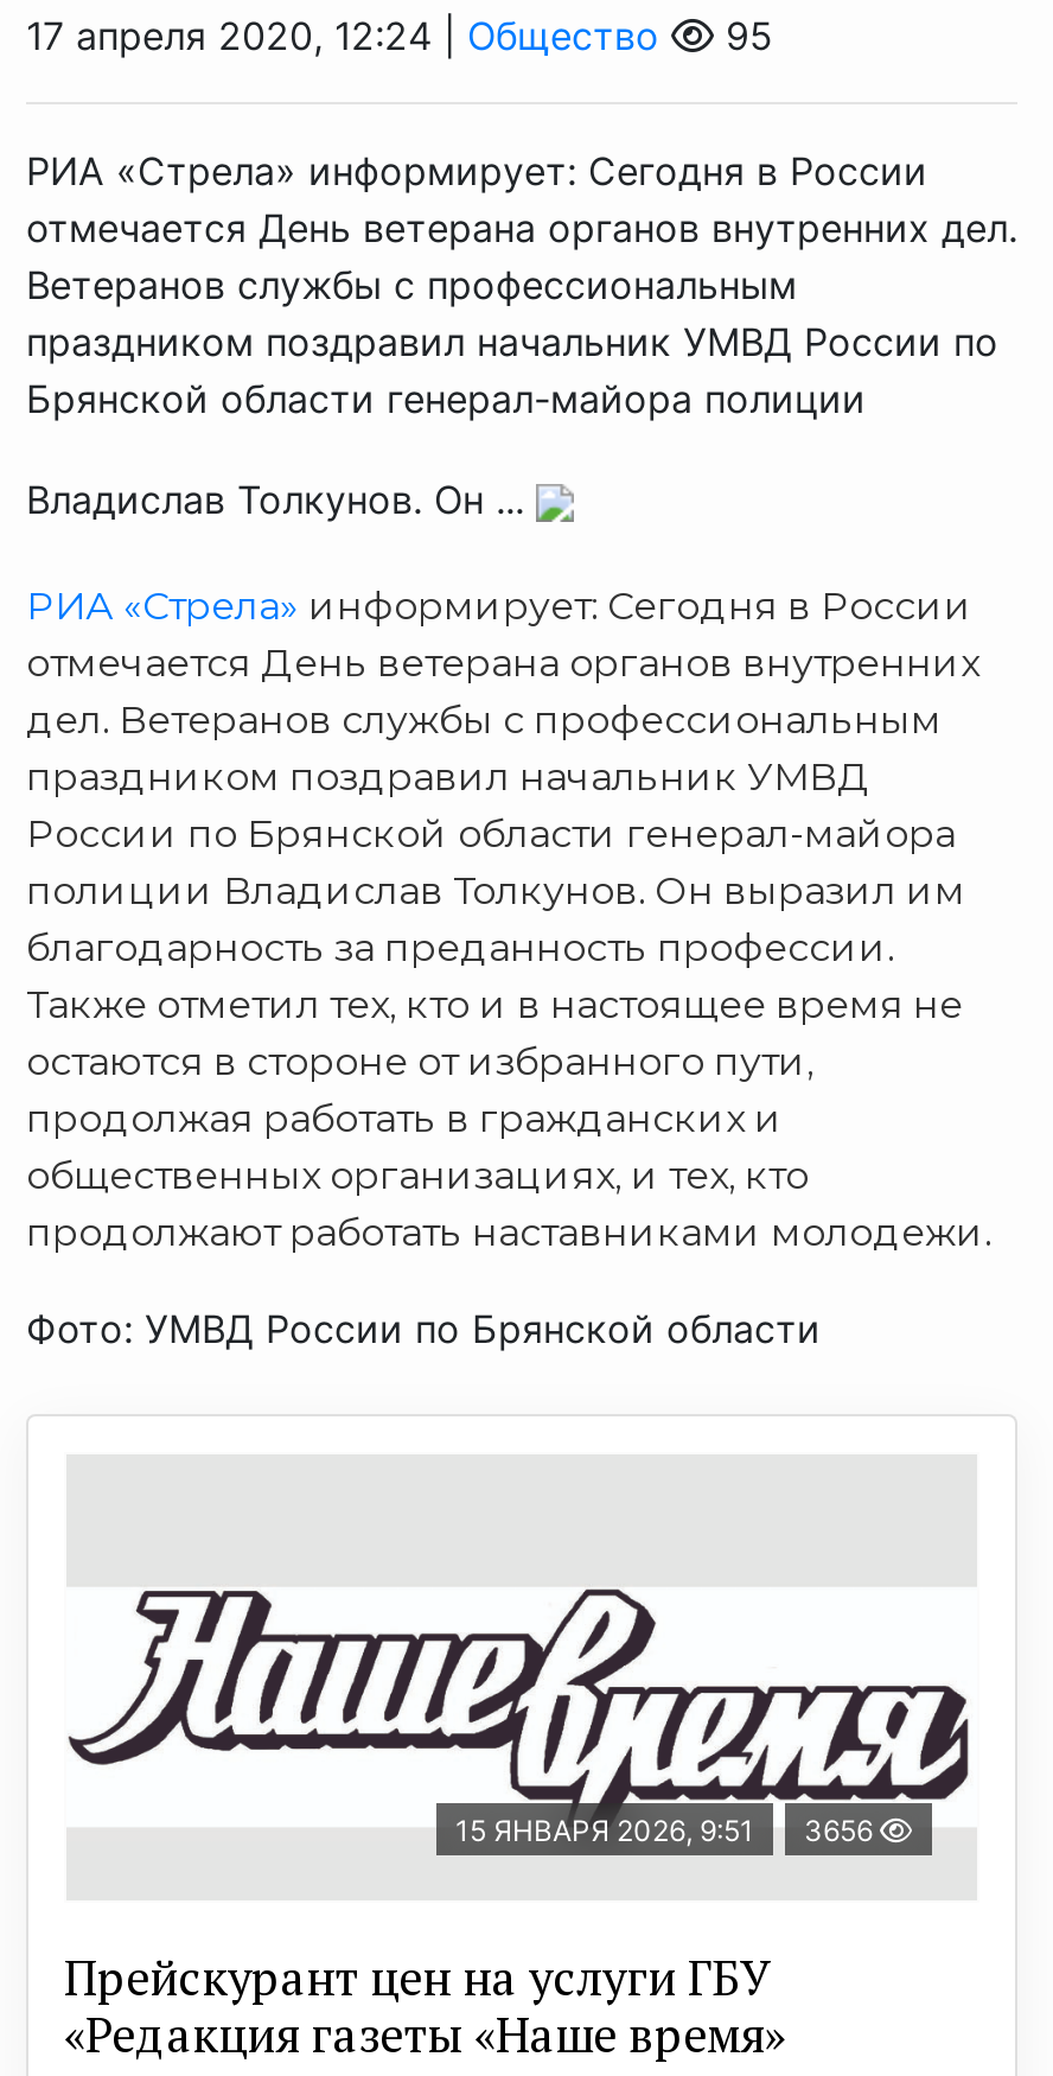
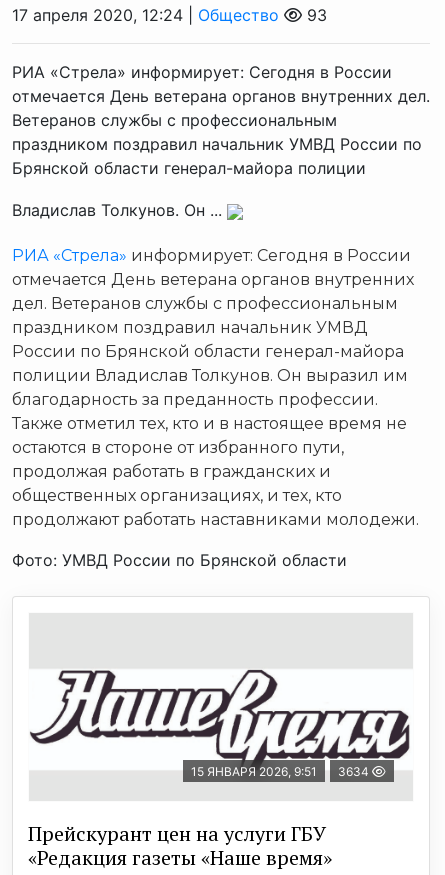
- 95
+ 93

- 15 ЯНВАРЯ 2026, 9:51 3656
+ 15 ЯНВАРЯ 2026, 9:51 3634
